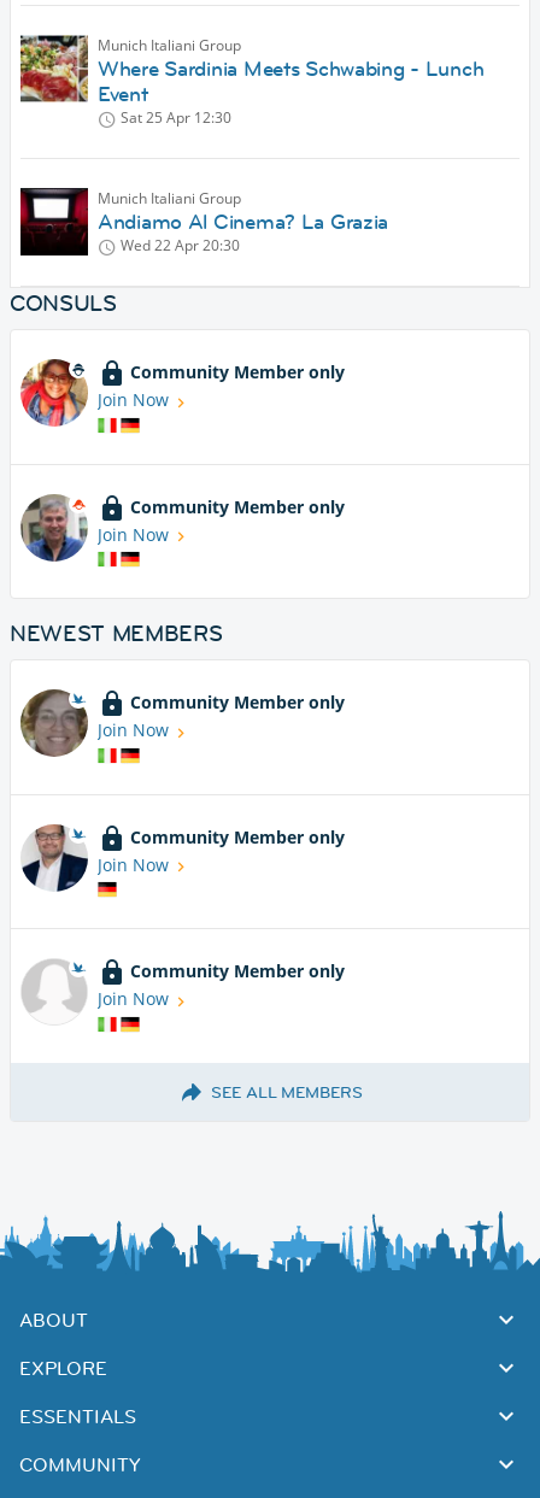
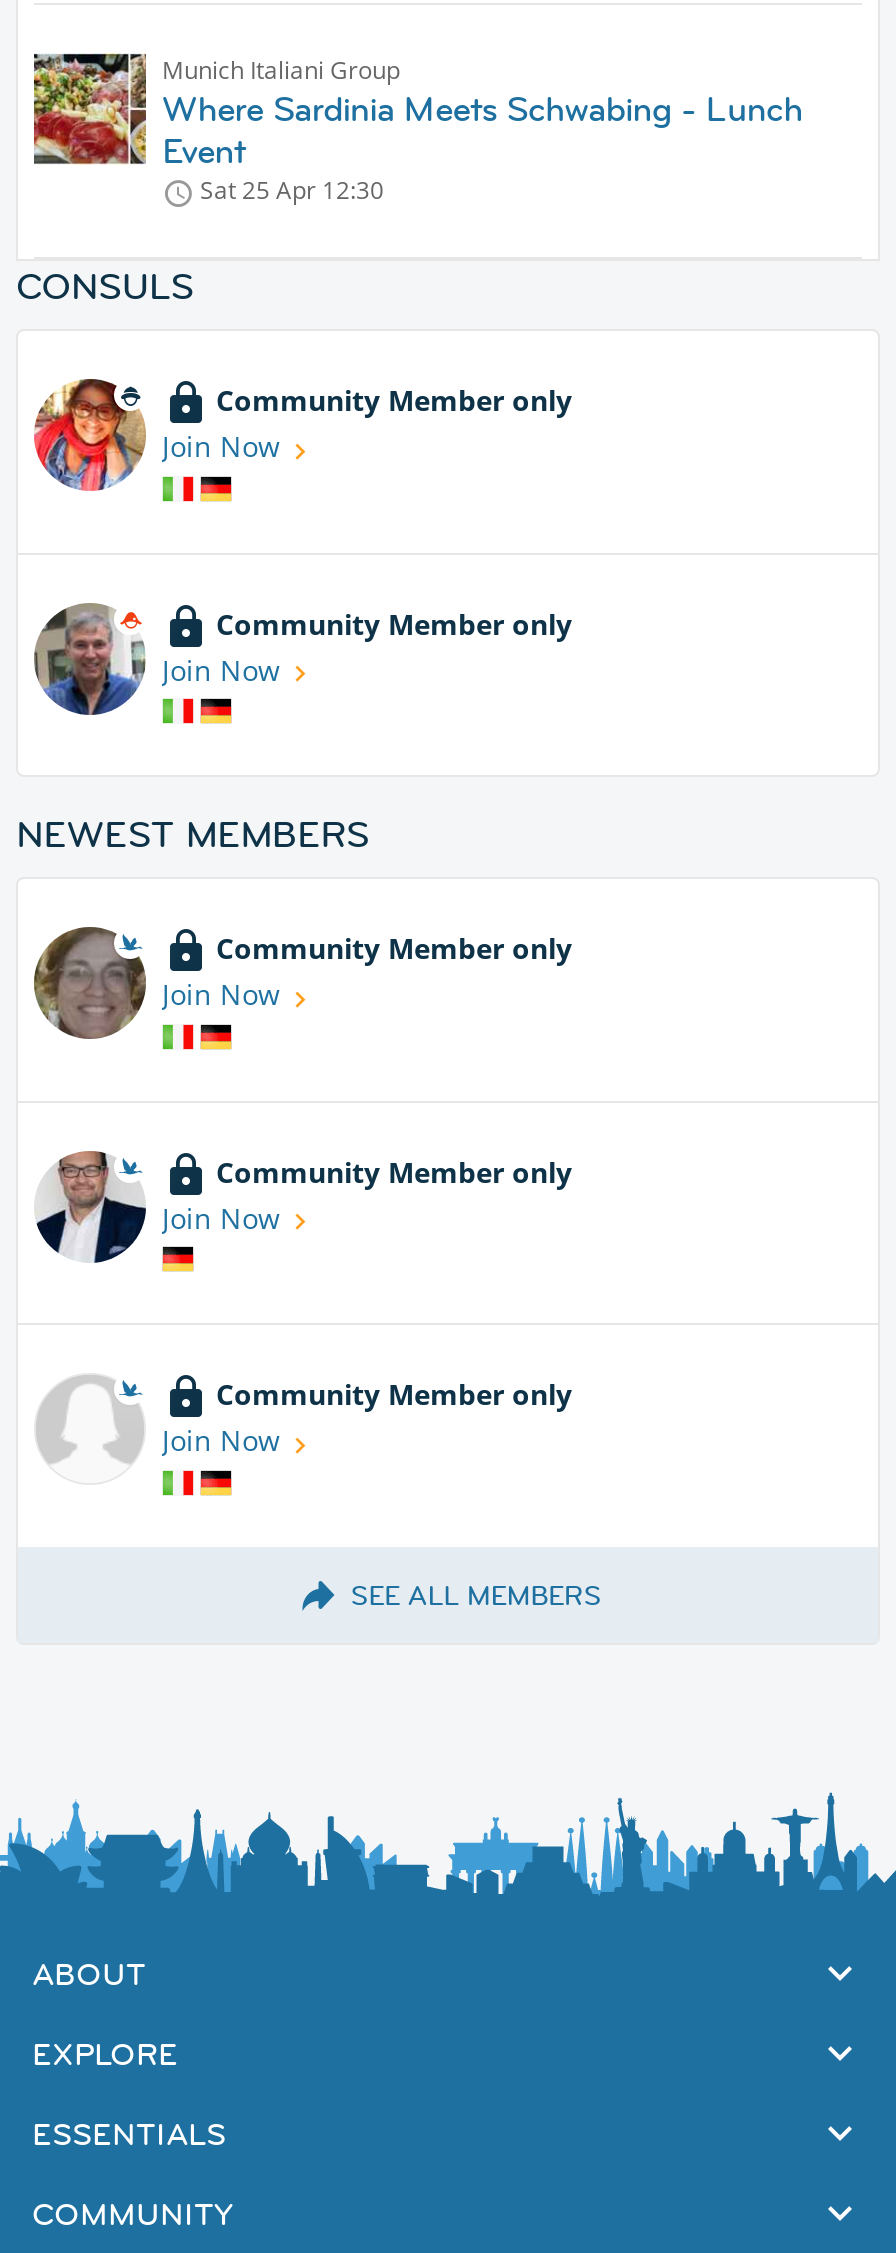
- [image]
- Munich Italiani Group
- Andiamo Al Cinema? La Grazia
- Wed 22 Apr 20:30
